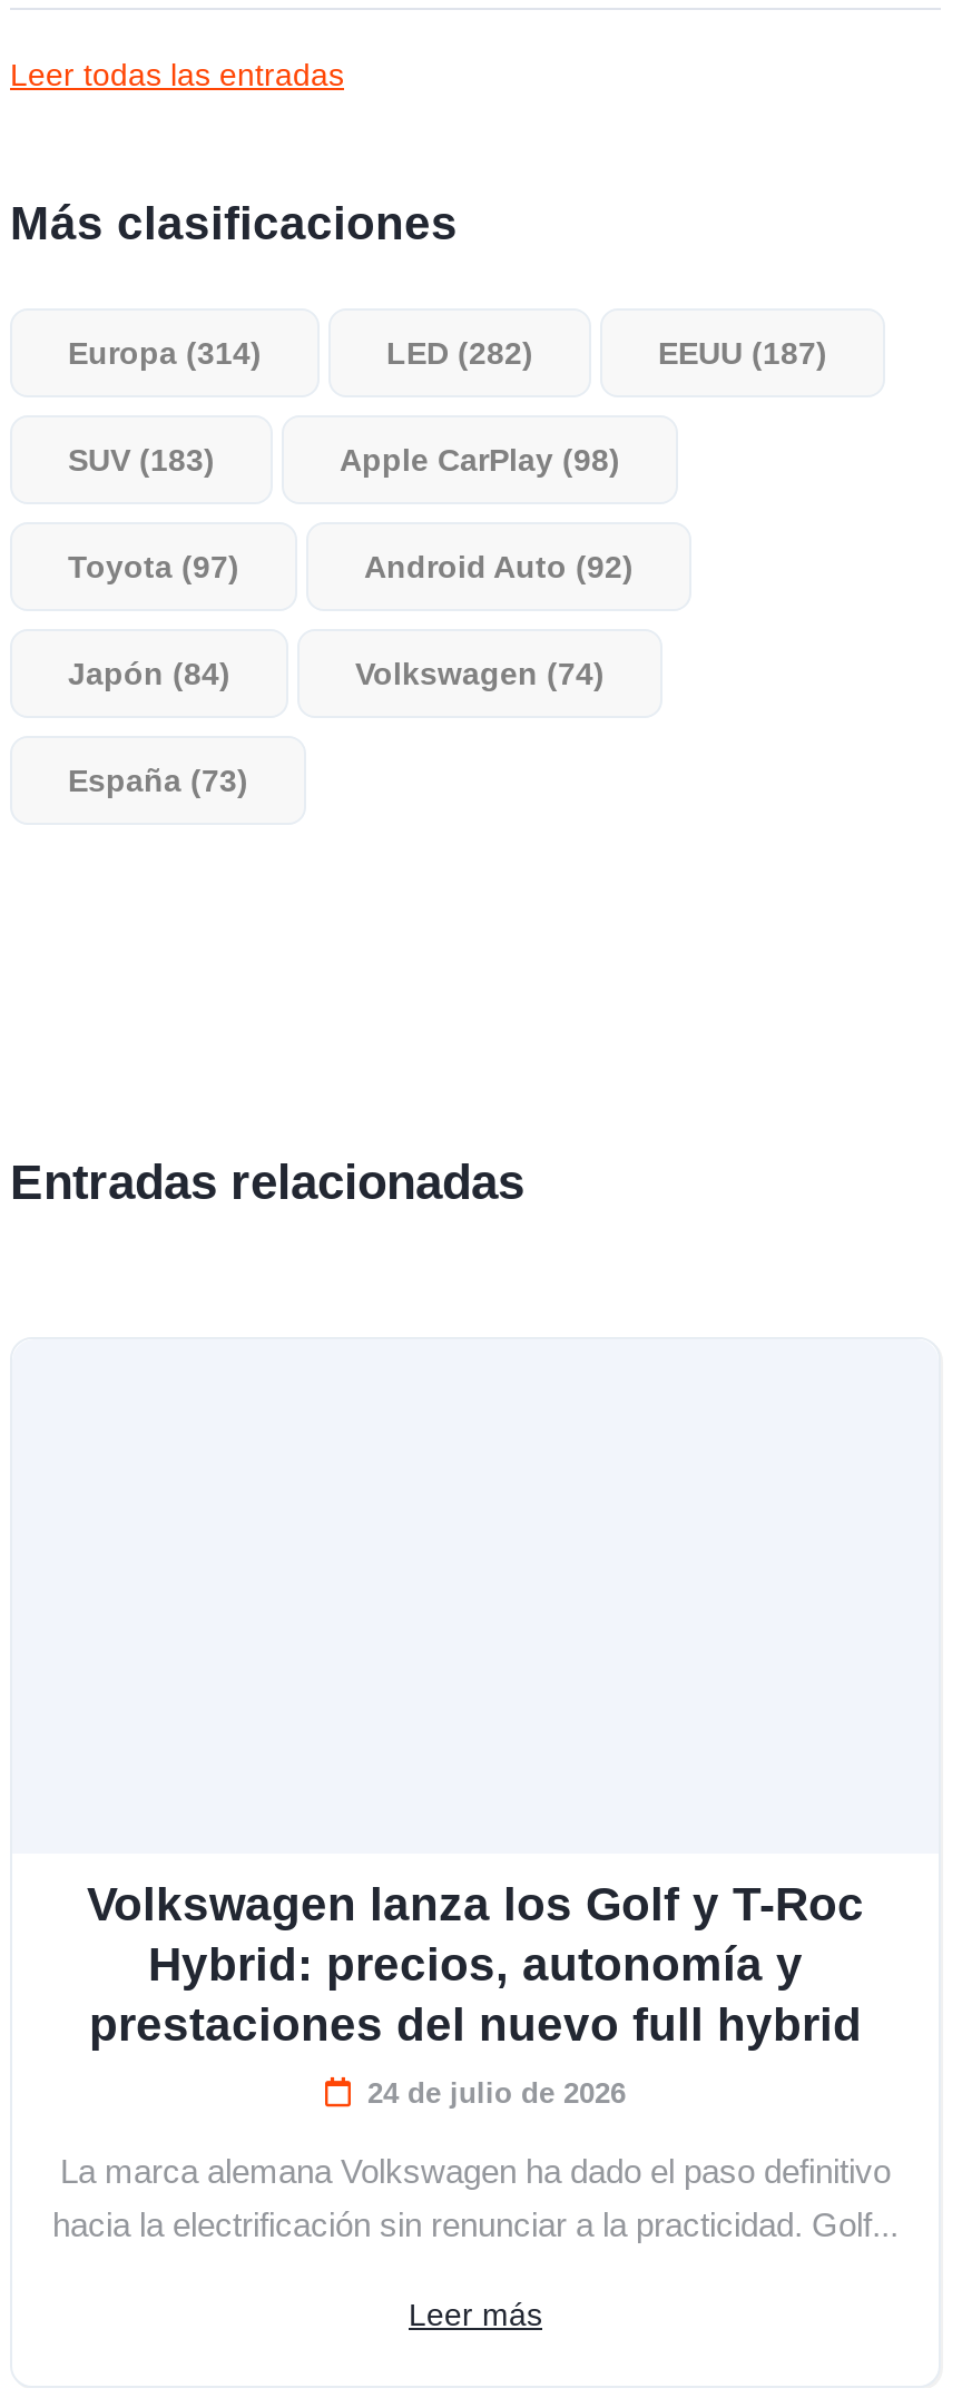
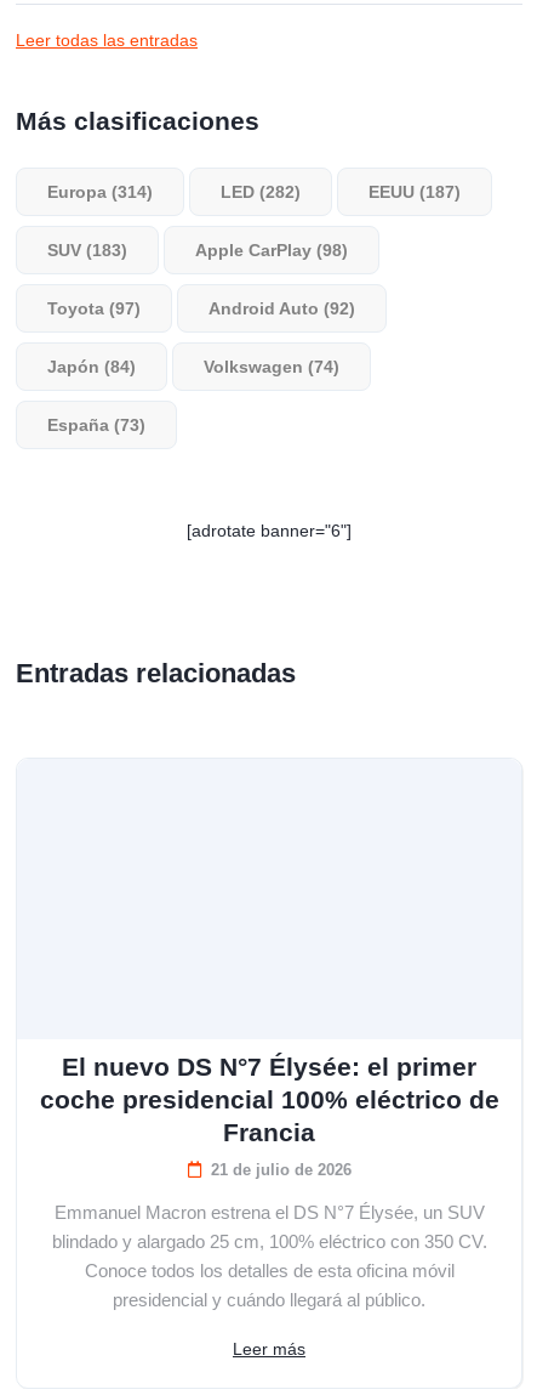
+ [adrotate banner="6"]

- Volkswagen lanza los Golf y T-Roc
- Hybrid: precios, autonomía y
- prestaciones del nuevo full hybrid
+ El nuevo DS N°7 Élysée: el primer
+ coche presidencial 100% eléctrico de
+ Francia

- 24 de julio de 2026
+ 21 de julio de 2026

- La marca alemana Volkswagen ha dado el paso definitivo
- hacia la electrificación sin renunciar a la practicidad. Golf...
+ Emmanuel Macron estrena el DS N°7 Élysée, un SUV
+ blindado y alargado 25 cm, 100% eléctrico con 350 CV.
+ Conoce todos los detalles de esta oficina móvil
+ presidencial y cuándo llegará al público.
